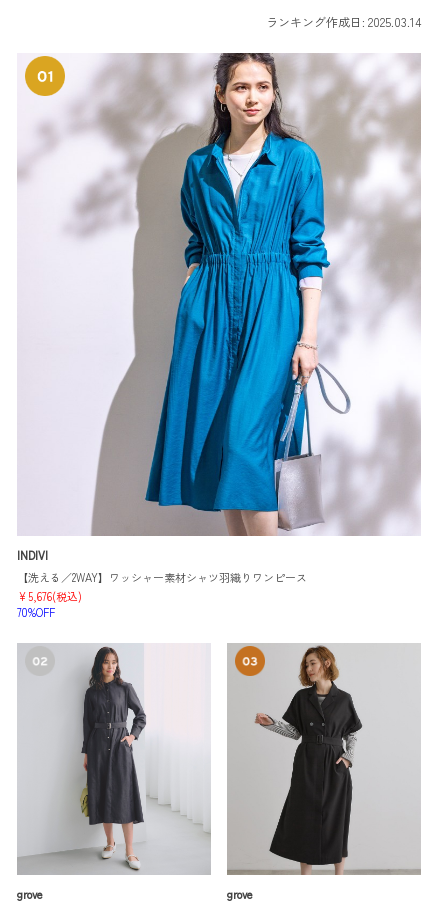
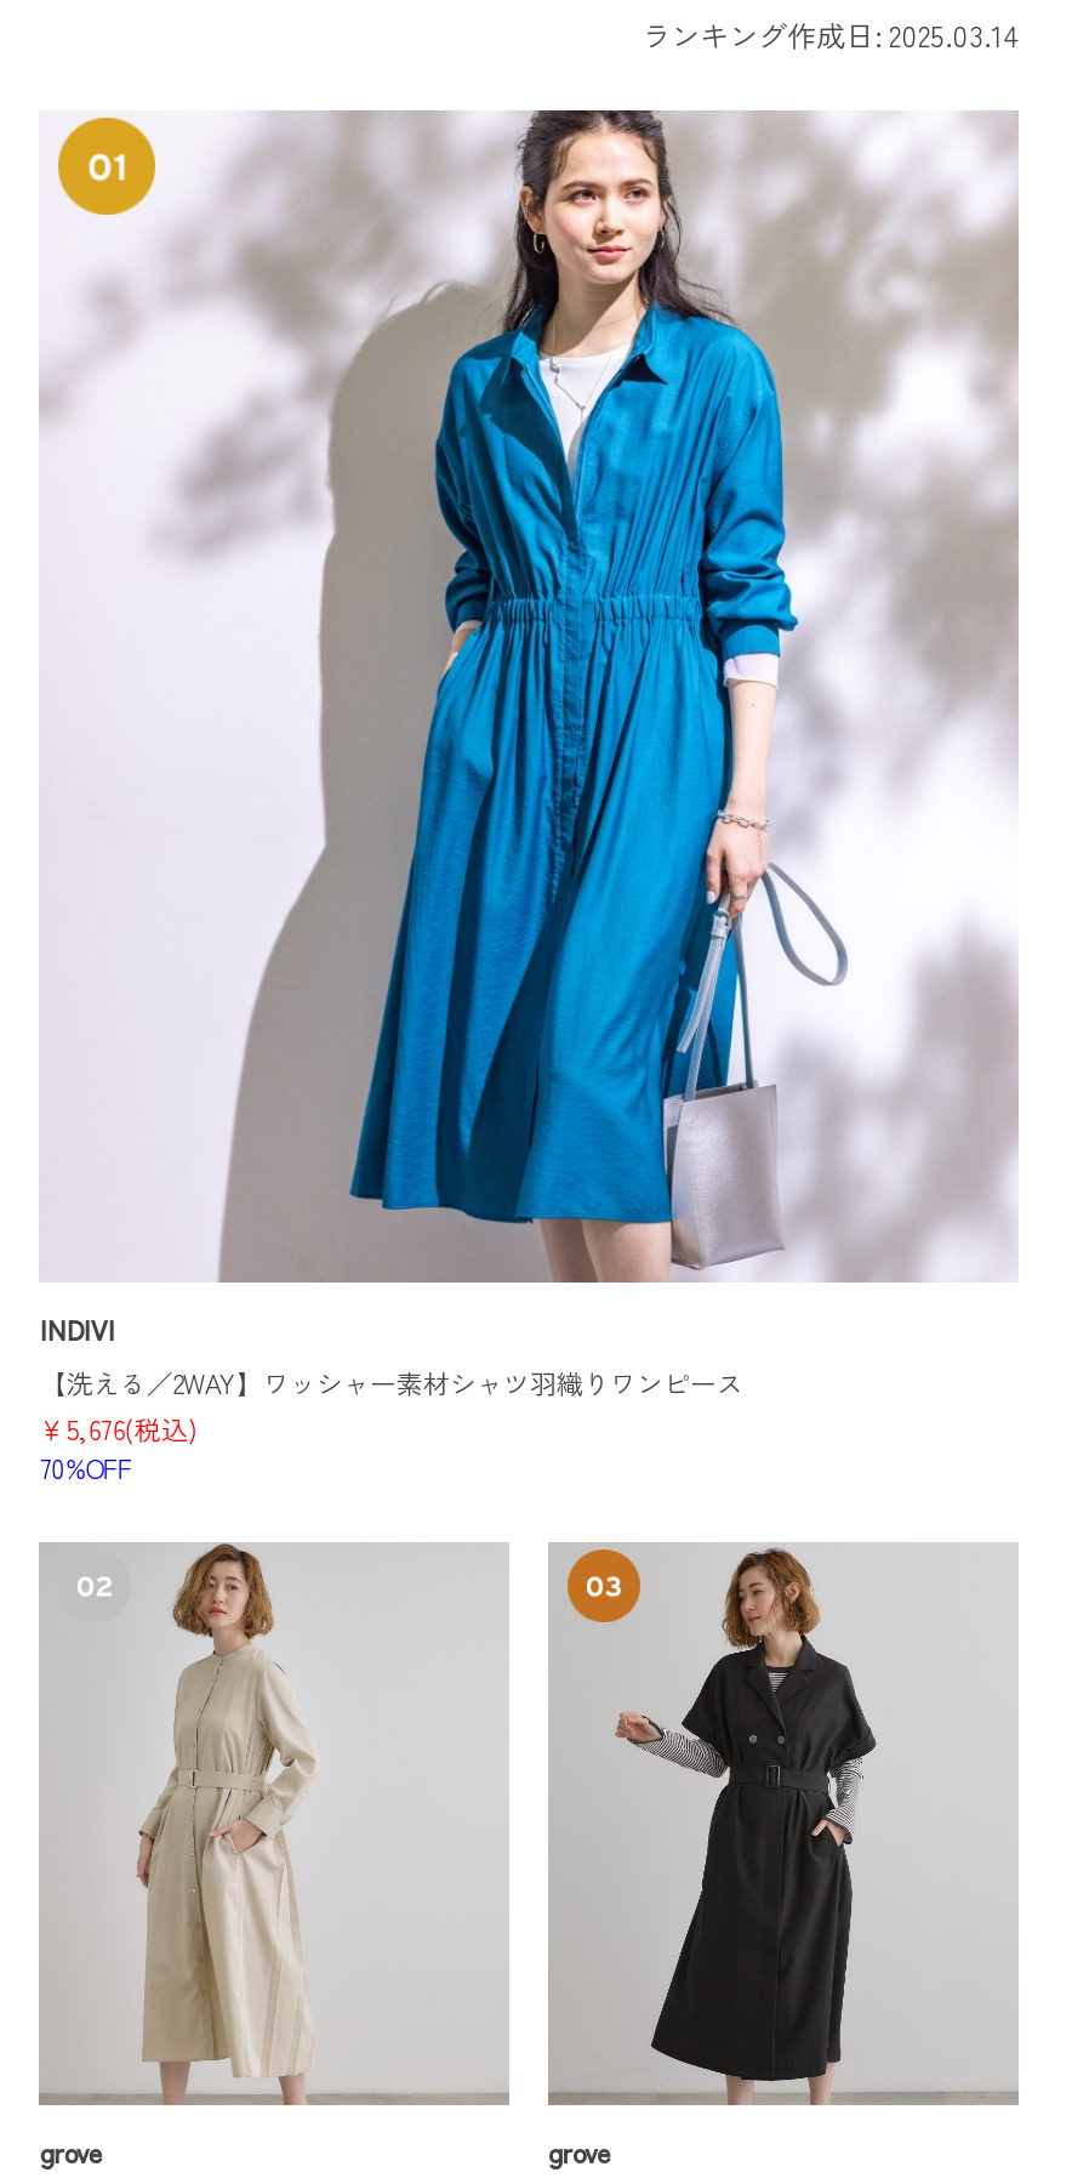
- [image]
+ [image]
